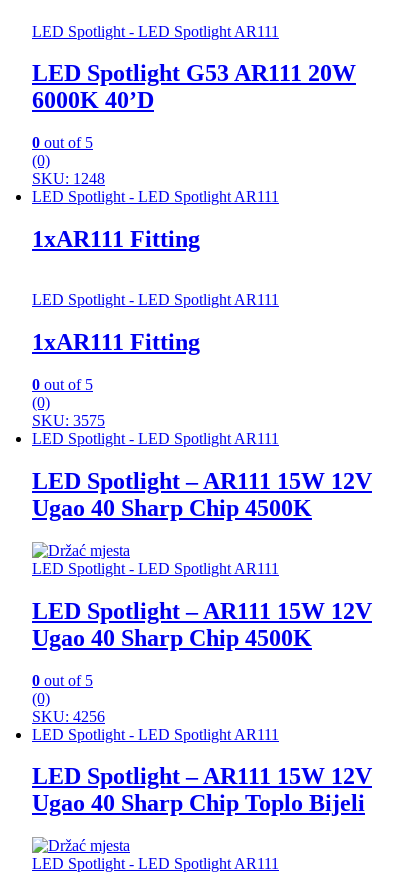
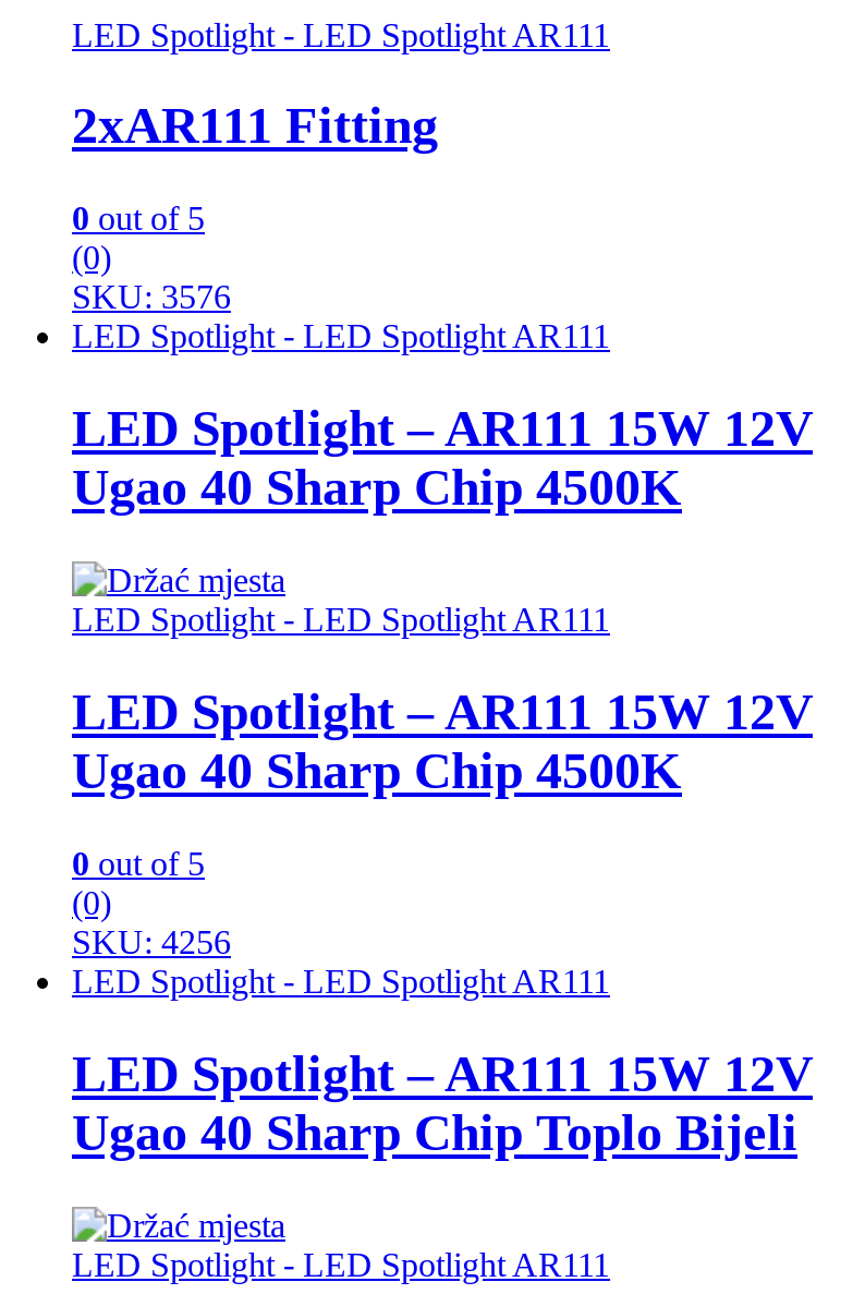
- LED Spotlight G53 AR111 20W
- 6000K 40’D
+ 2xAR111 Fitting

- SKU: 1248
- LED Spotlight - LED Spotlight AR111
- 1xAR111 Fitting
- LED Spotlight - LED Spotlight AR111
- 1xAR111 Fitting
- 0 out of 5
- (0)
- SKU: 3575
+ SKU: 3576
